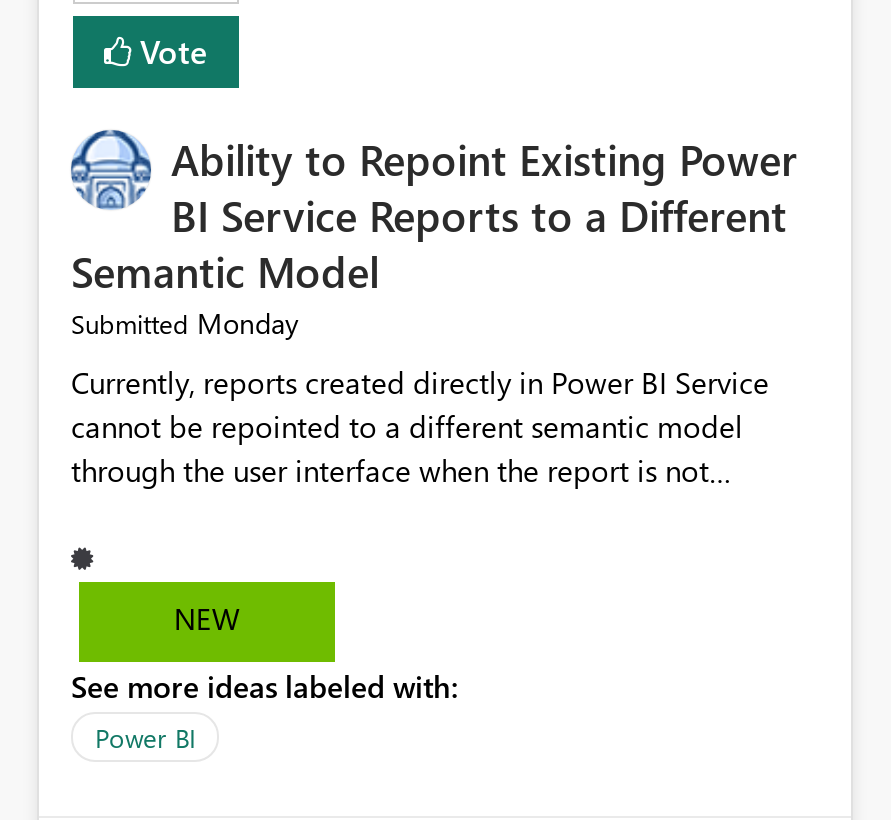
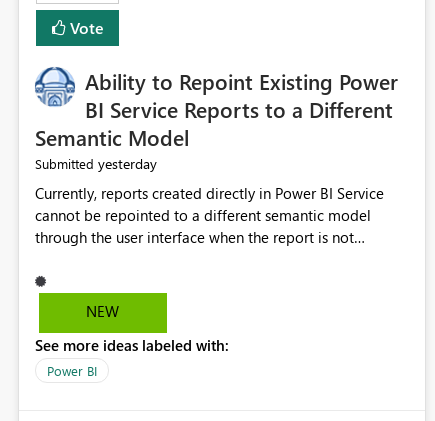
- Submitted Monday
+ Submitted yesterday
